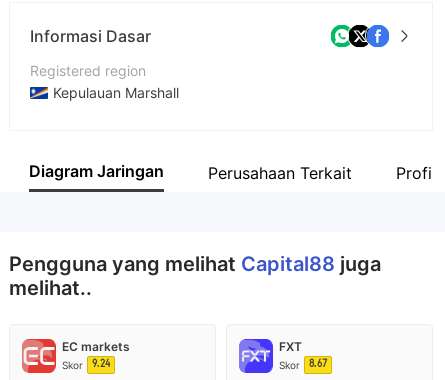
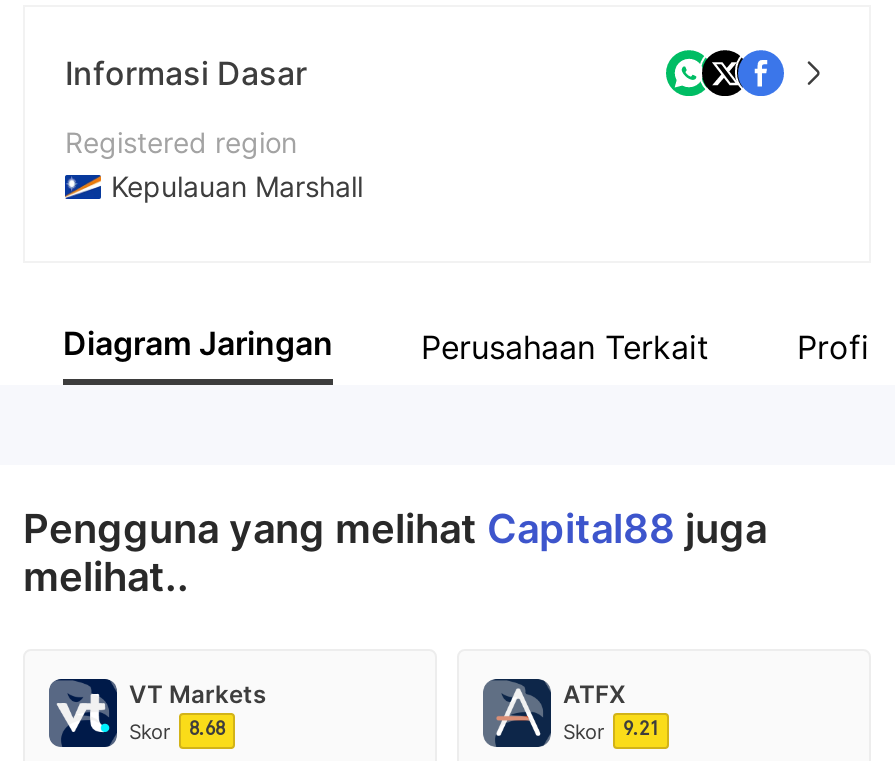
- [image]
- EC markets
+ [image]
+ VT Markets

- [image]
- FXT
+ [image]
+ ATFX

- Skor 9.24
+ Skor 8.68

- Skor 8.67
+ Skor 9.21
